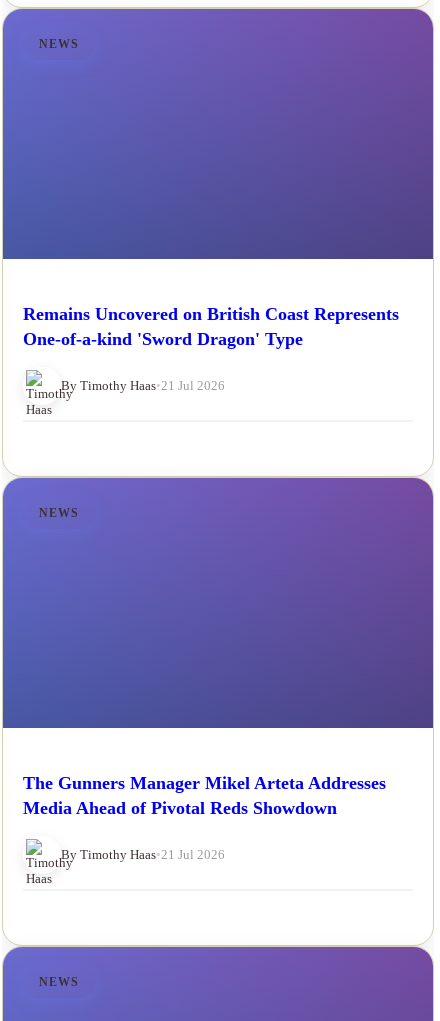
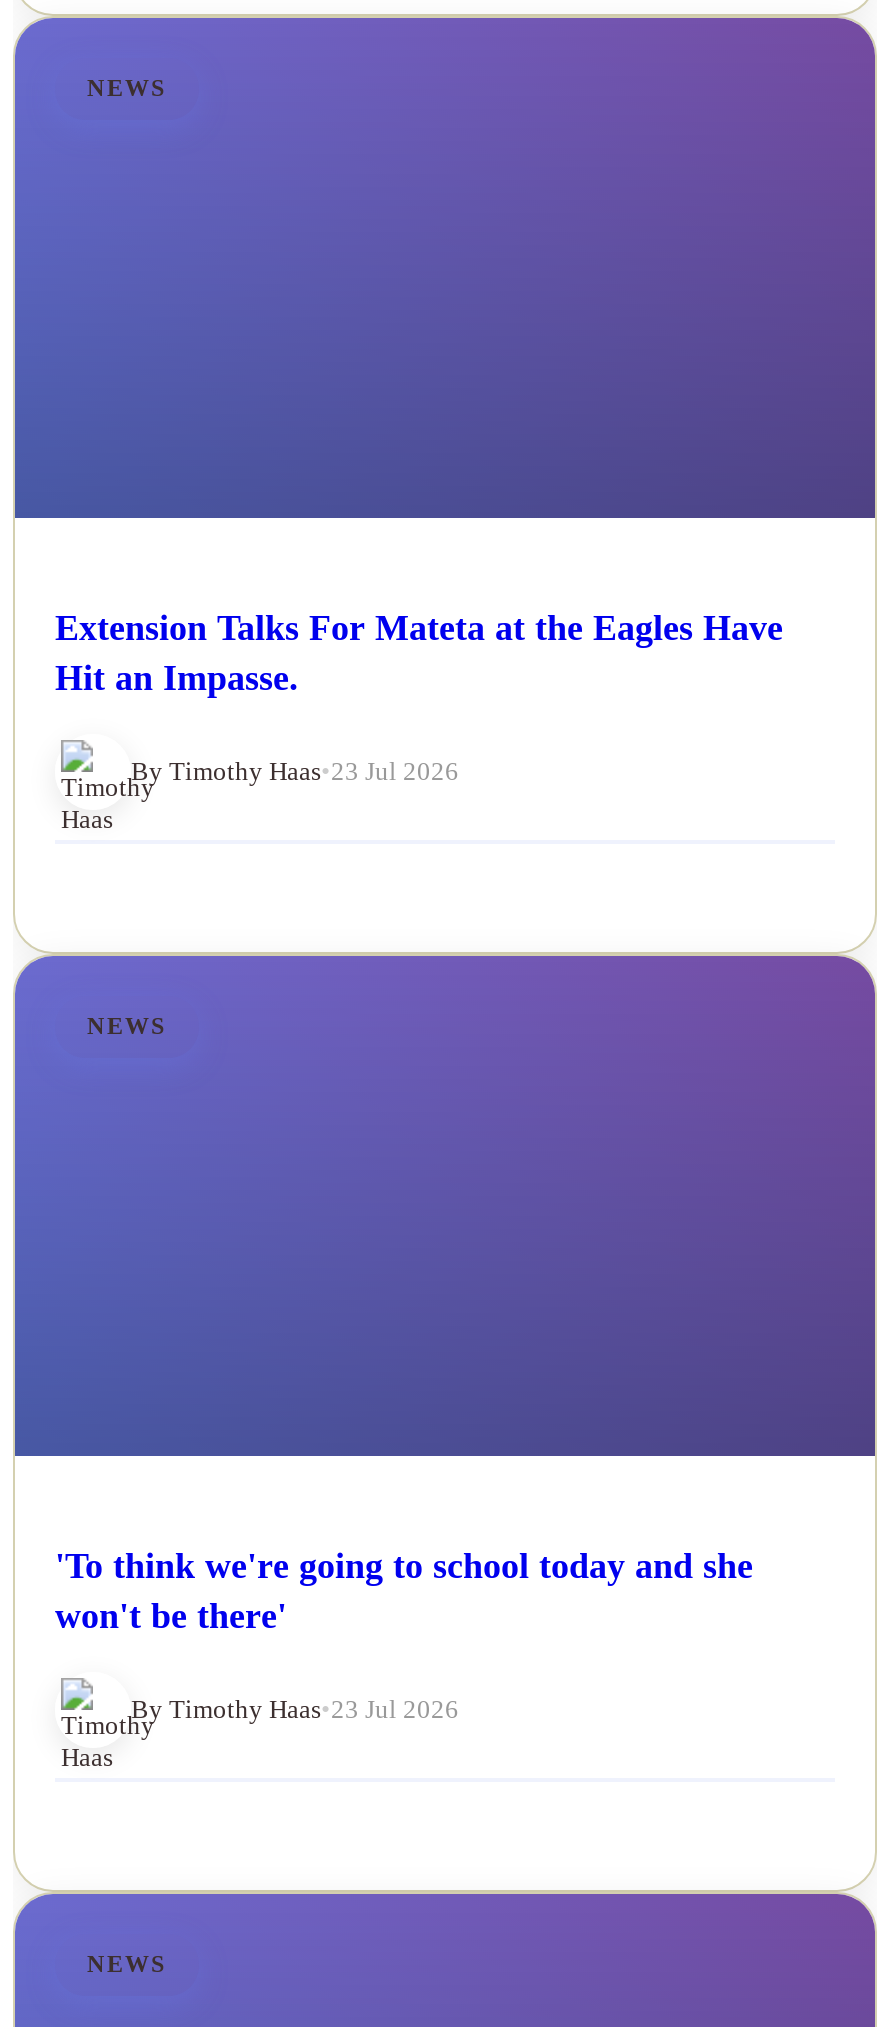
- Remains Uncovered on British Coast Represents
- One-of-a-kind 'Sword Dragon' Type
+ Extension Talks For Mateta at the Eagles Have
+ Hit an Impasse.

- By Timothy Haas • 21 Jul 2026
+ By Timothy Haas • 23 Jul 2026

- The Gunners Manager Mikel Arteta Addresses
- Media Ahead of Pivotal Reds Showdown
+ 'To think we're going to school today and she
+ won't be there'

- By Timothy Haas • 21 Jul 2026
+ By Timothy Haas • 23 Jul 2026
